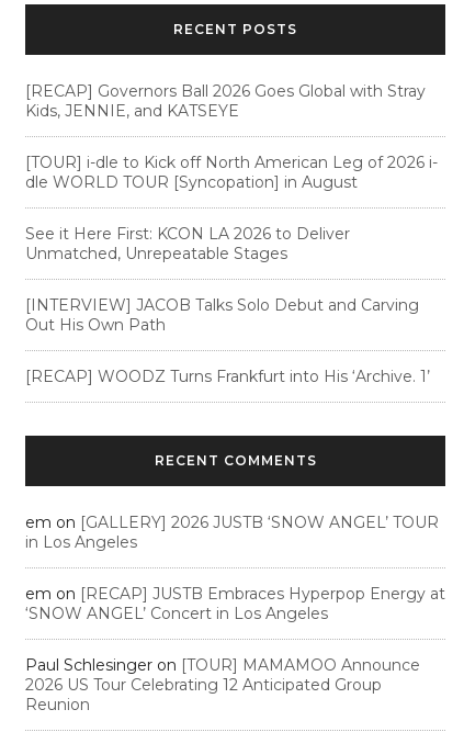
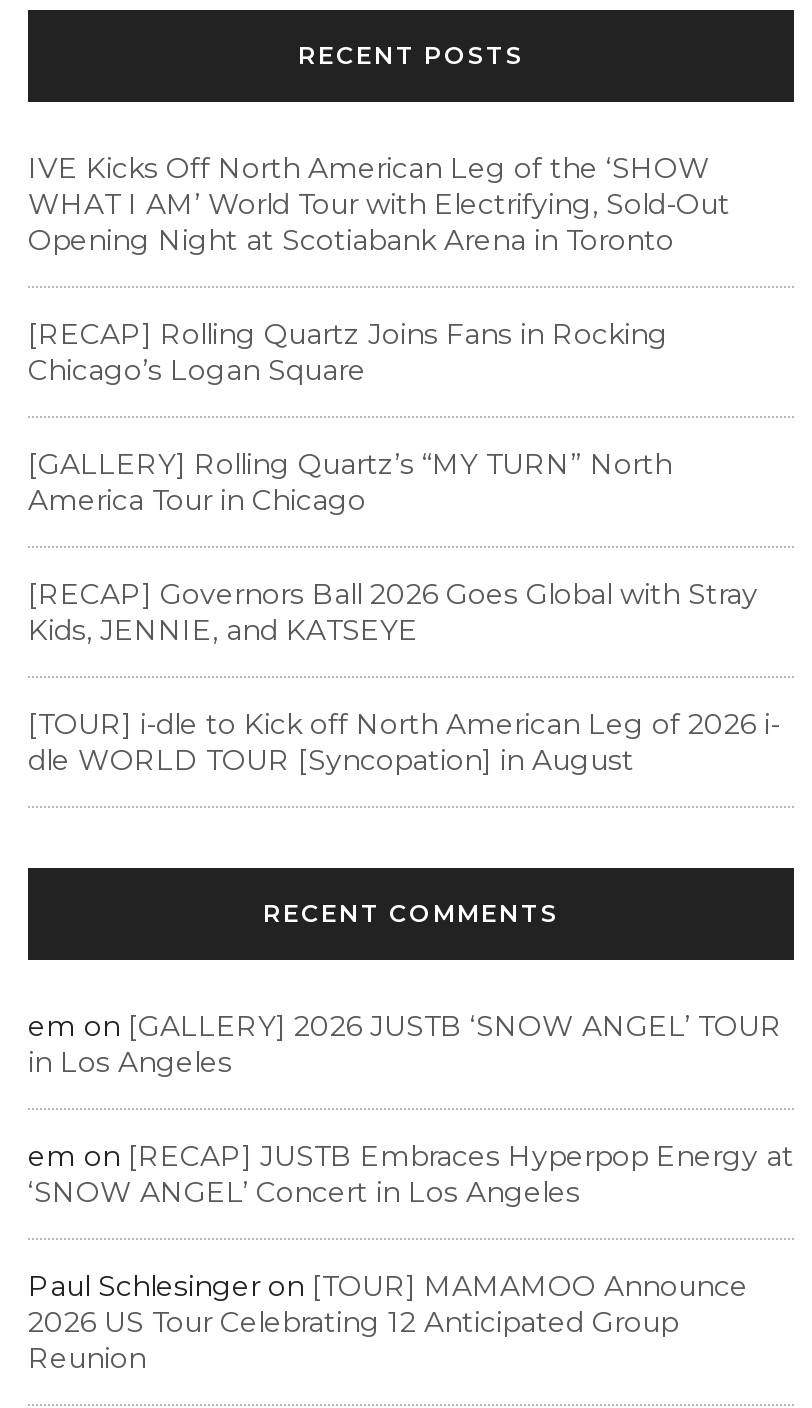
+ IVE Kicks Off North American Leg of the ‘SHOW
+ WHAT I AM’ World Tour with Electrifying, Sold-Out
+ Opening Night at Scotiabank Arena in Toronto
+ [RECAP] Rolling Quartz Joins Fans in Rocking
+ Chicago’s Logan Square
+ [GALLERY] Rolling Quartz’s “MY TURN” North
+ America Tour in Chicago

moved down: [RECAP] Governors Ball 2026 Goes Global with Stray | Kids, JENNIE, and KATSEYE | [TOUR] i-dle to Kick off North American Leg of 2026 i- | dle WORLD TOUR [Syncopation] in August

- See it Here First: KCON LA 2026 to Deliver
- Unmatched, Unrepeatable Stages
- [INTERVIEW] JACOB Talks Solo Debut and Carving
- Out His Own Path
- [RECAP] WOODZ Turns Frankfurt into His ‘Archive. 1’
